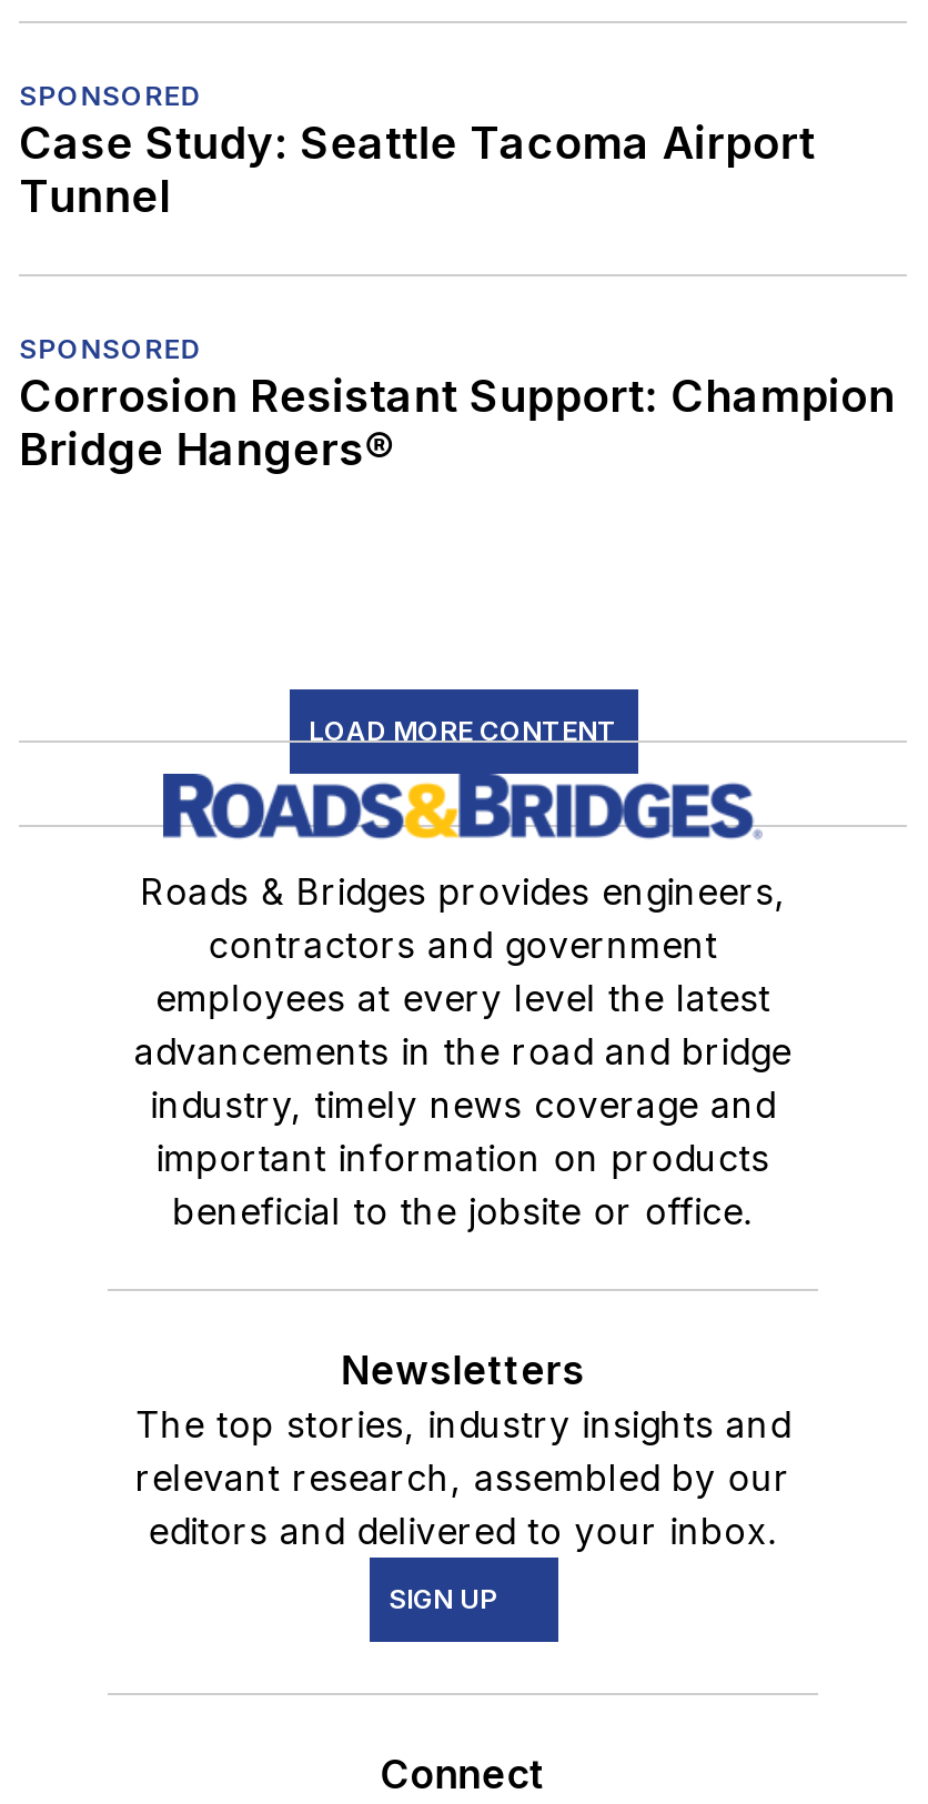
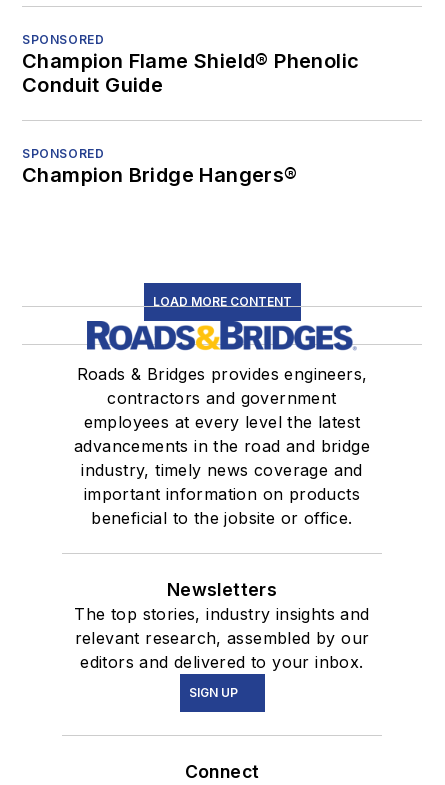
- Case Study: Seattle Tacoma Airport
- Tunnel
+ Champion Flame Shield® Phenolic
+ Conduit Guide

- Corrosion Resistant Support: Champion
- Bridge Hangers®
+ Champion Bridge Hangers®
